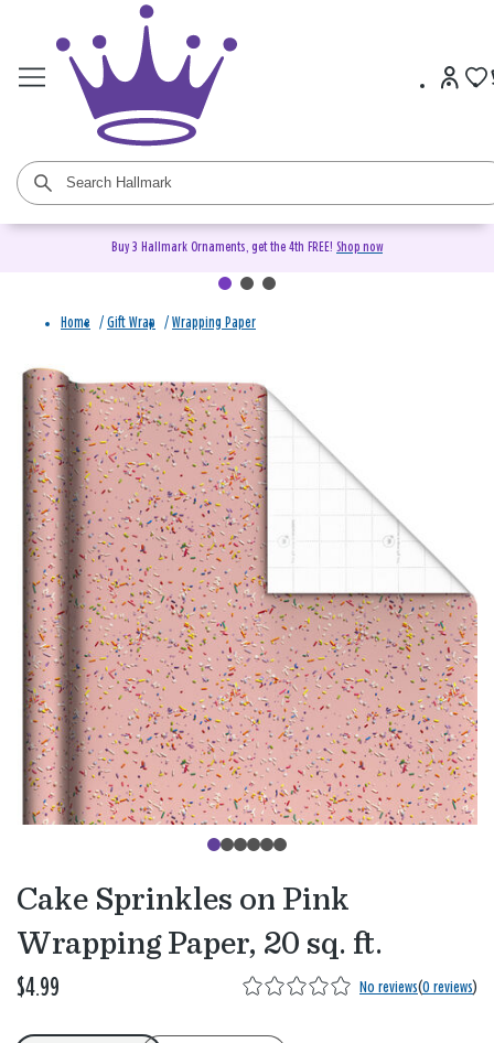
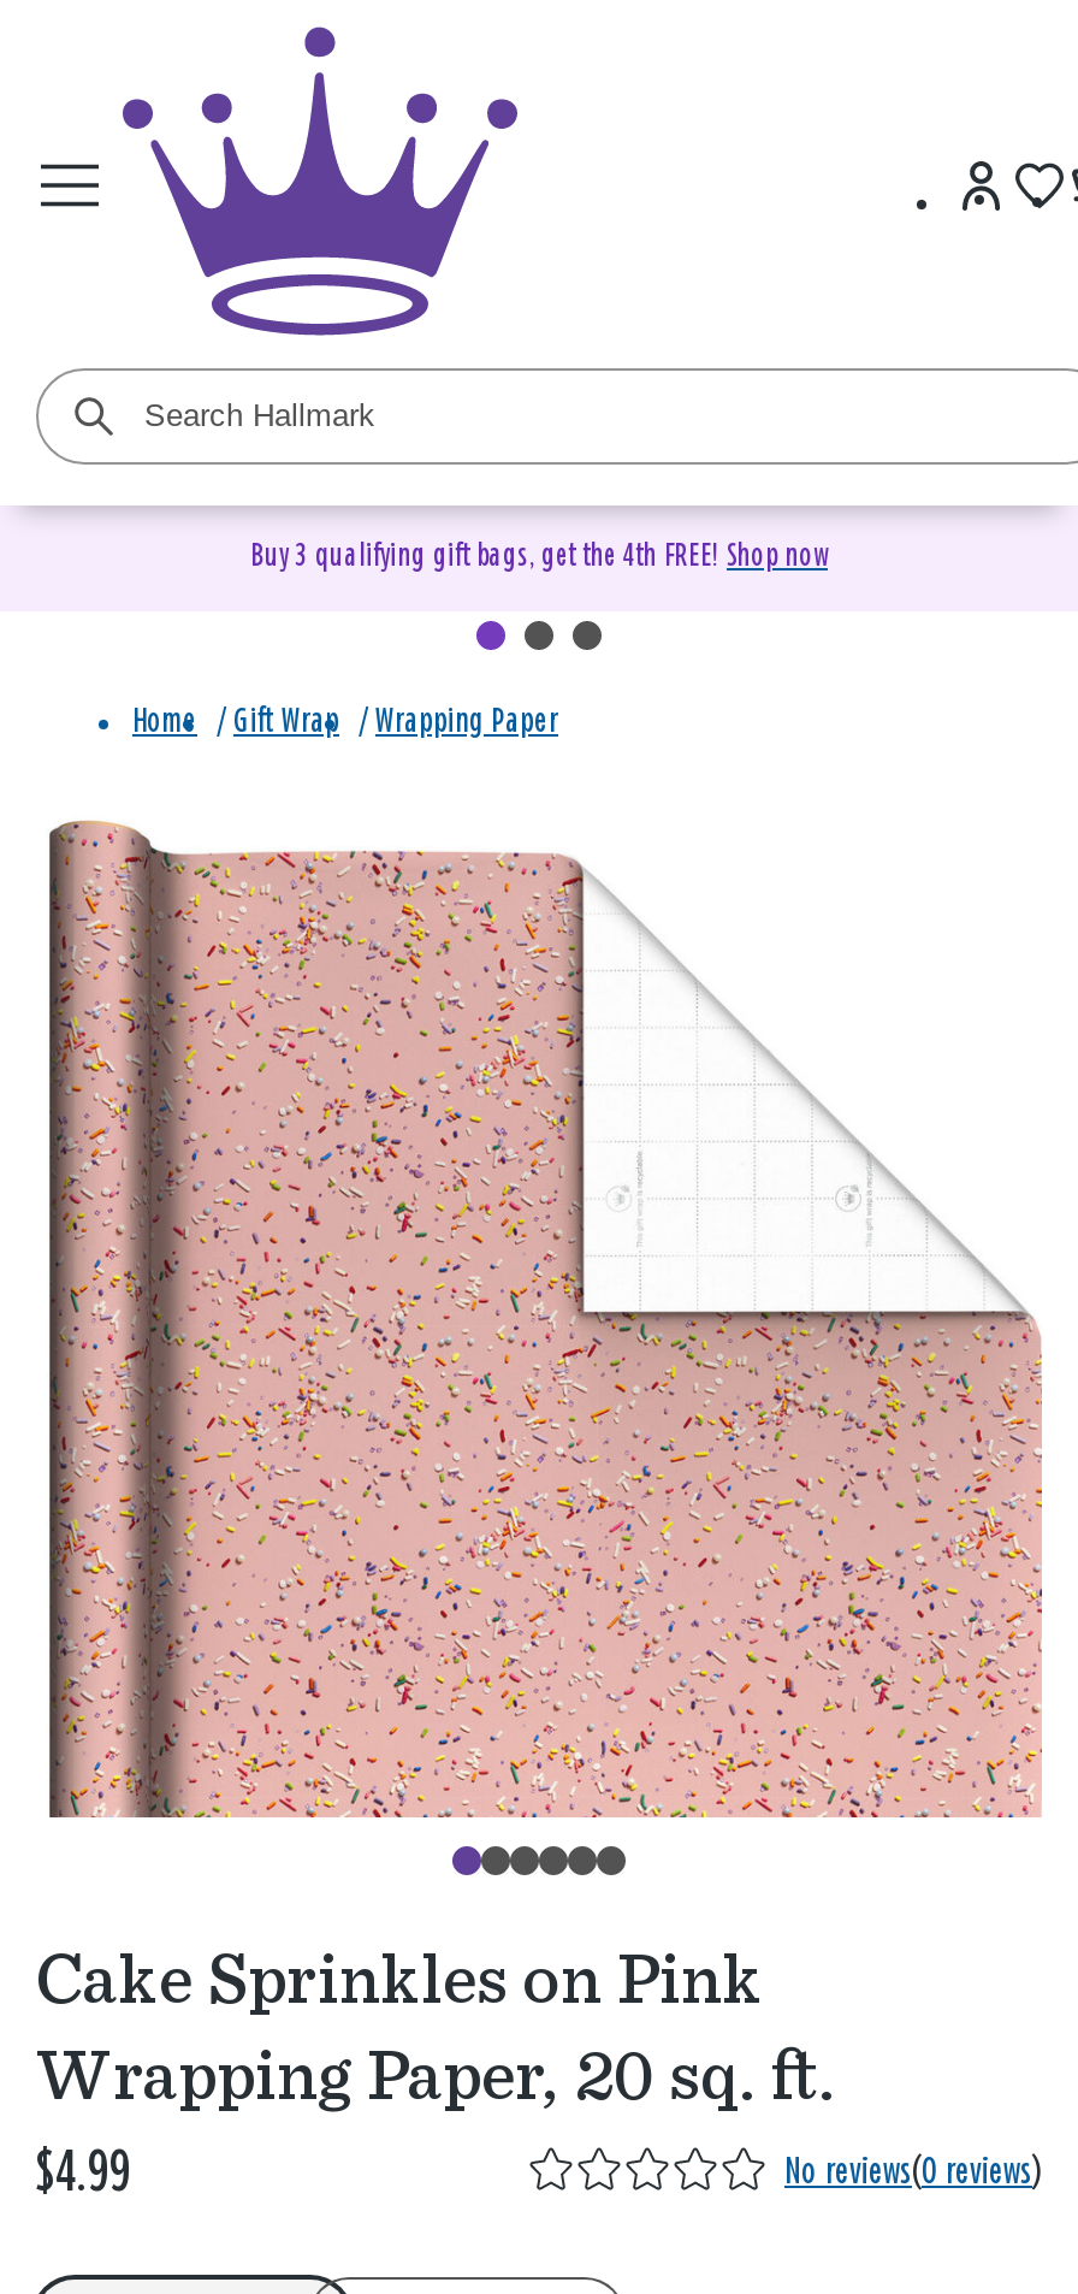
- Buy 3 Hallmark Ornaments, get the 4th FREE! Shop now
+ Buy 3 qualifying gift bags, get the 4th FREE! Shop now
